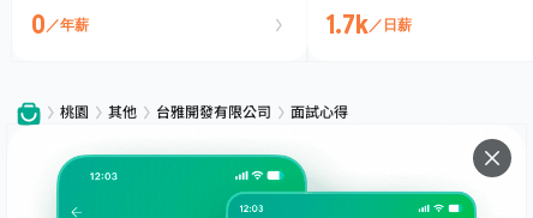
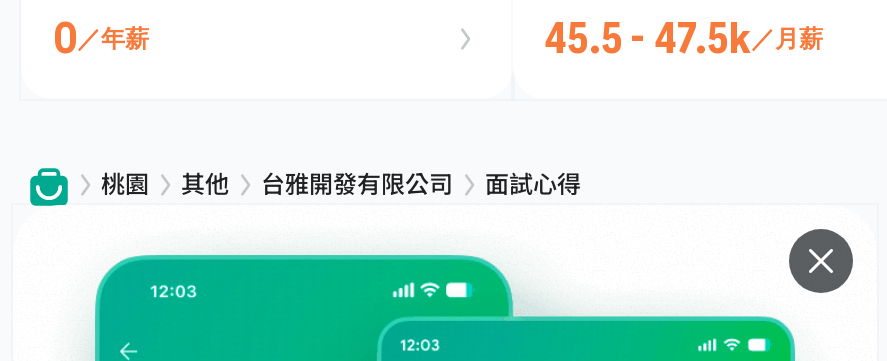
- 1.7k／日薪
+ 45.5 - 47.5k／月薪
